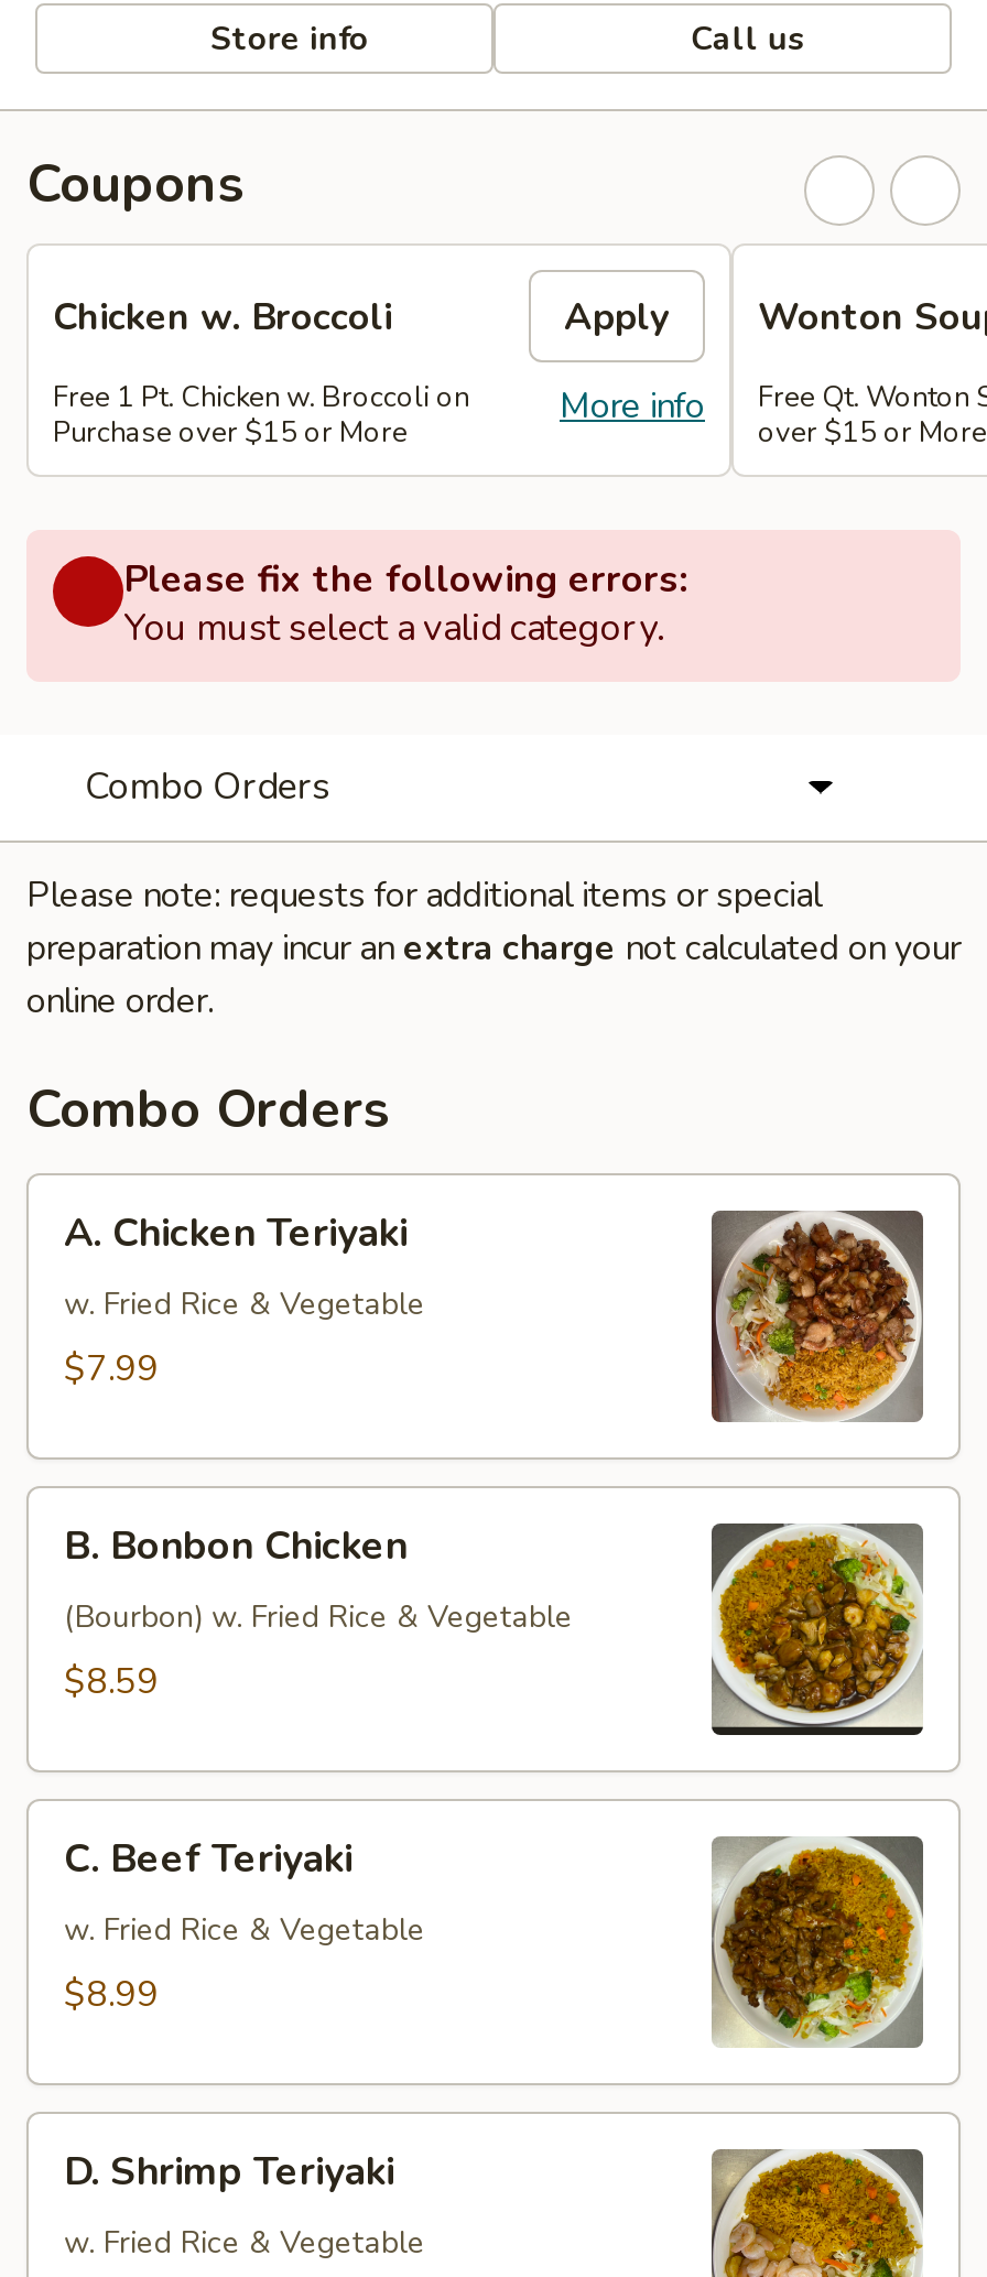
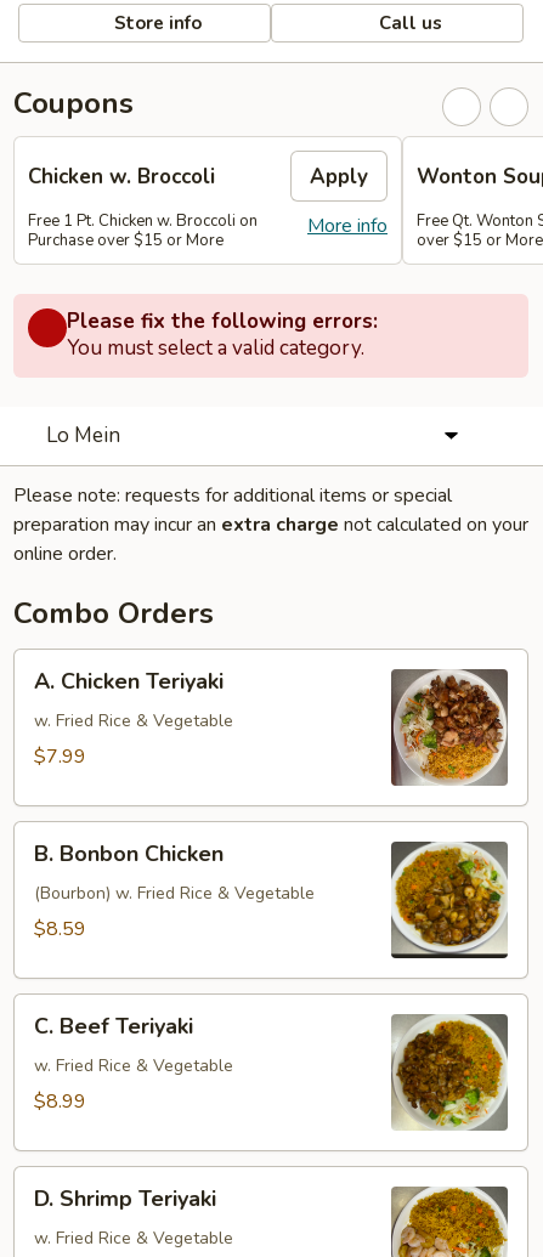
- Combo Orders
+ Lo Mein
